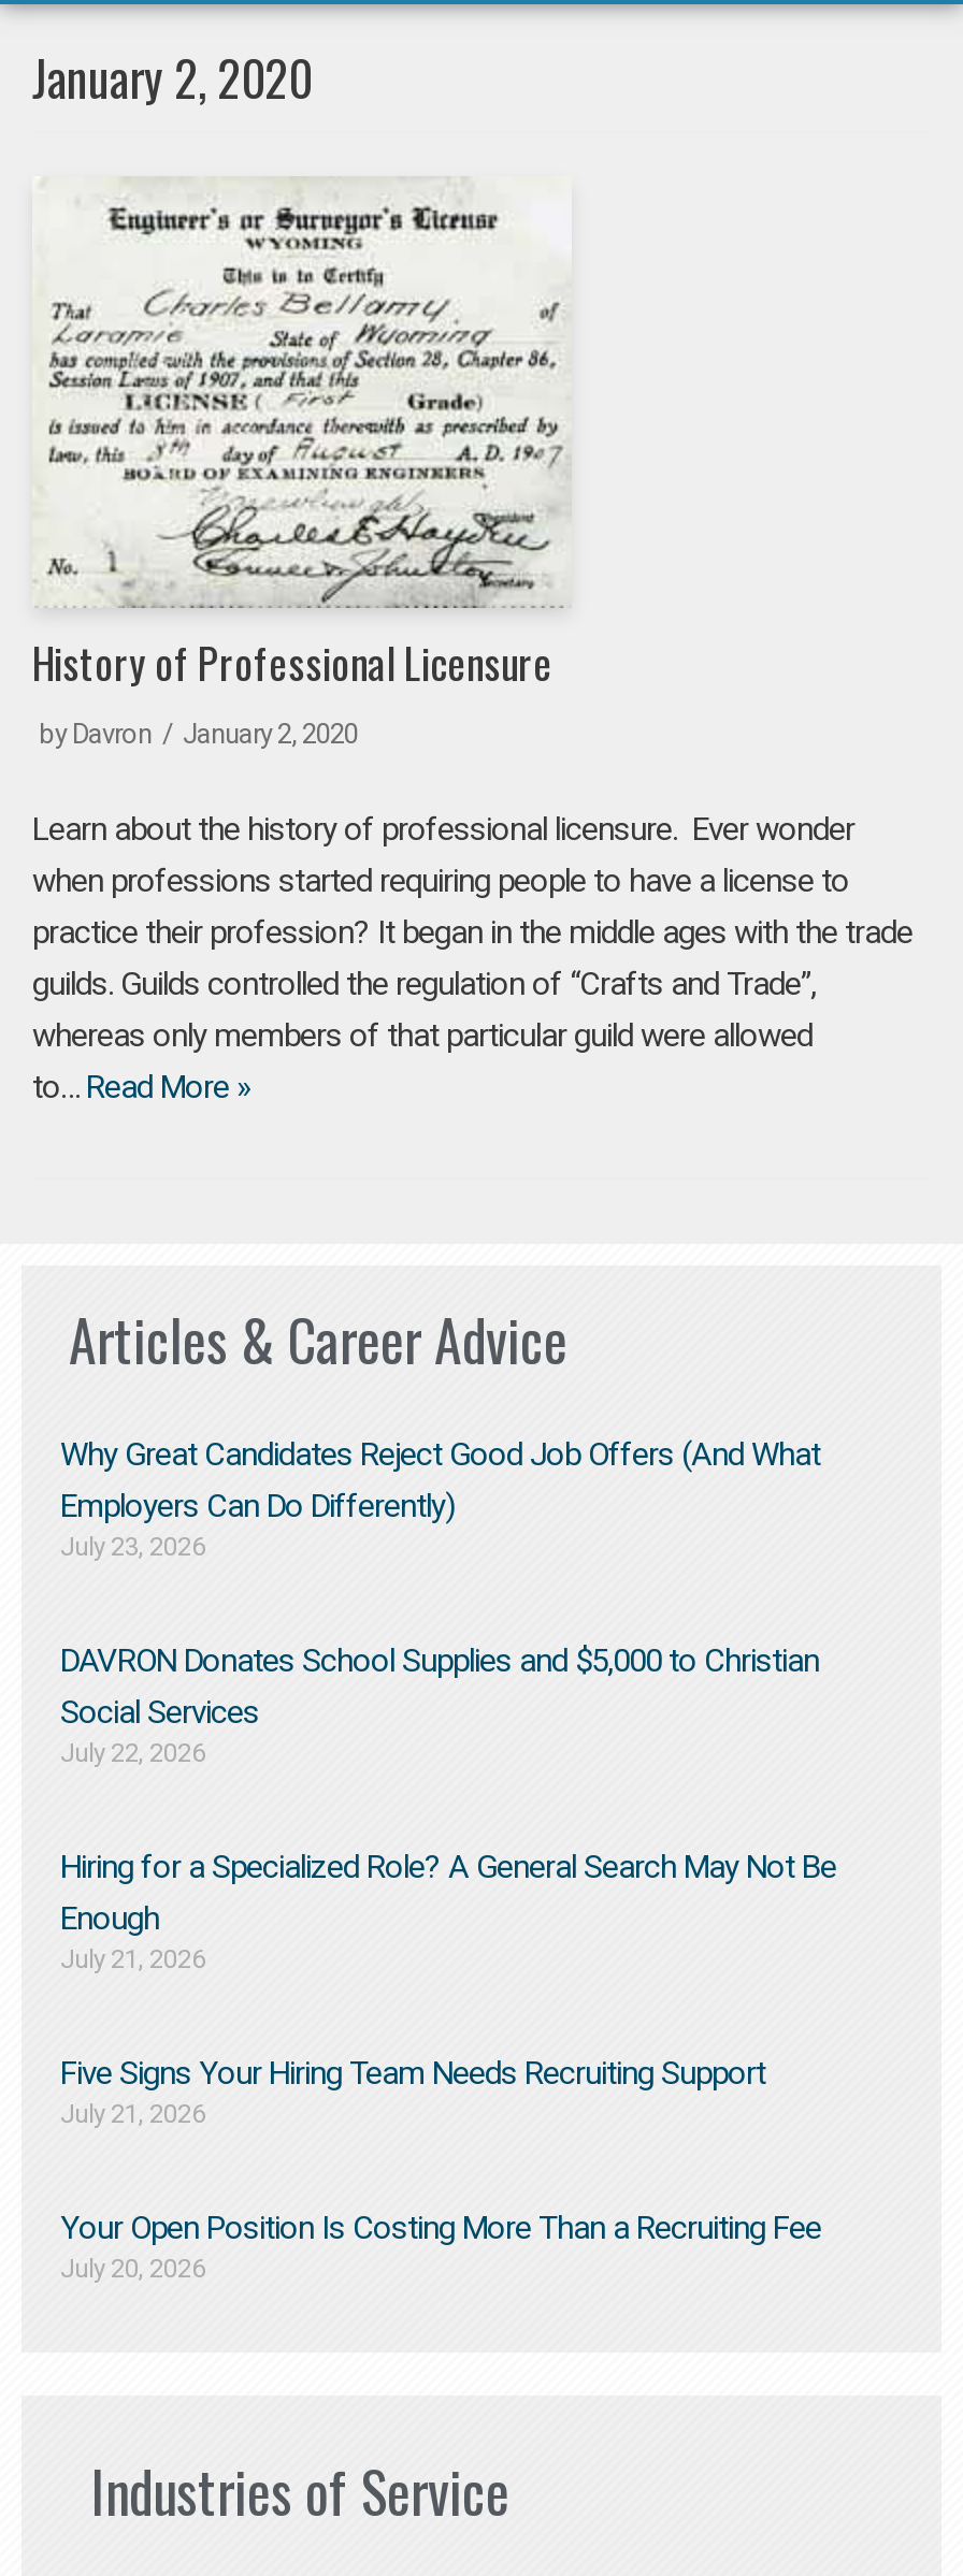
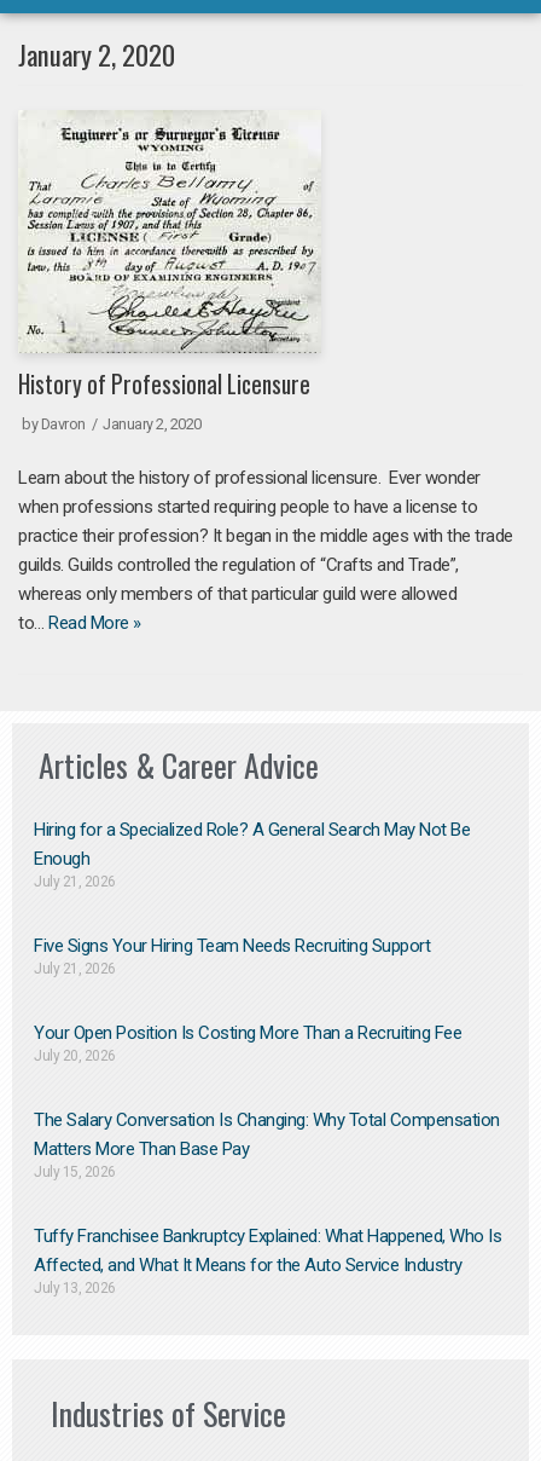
- Why Great Candidates Reject Good Job Offers (And What
- Employers Can Do Differently)
- July 23, 2026
- DAVRON Donates School Supplies and $5,000 to Christian
- Social Services
- July 22, 2026

moved up: Hiring for a Specialized Role? A General Search May Not Be | Enough | July 21, 2026 | Five Signs Your Hiring Team Needs Recruiting Support | July 21, 2026 | Your Open Position Is Costing More Than a Recruiting Fee | July 20, 2026

+ The Salary Conversation Is Changing: Why Total Compensation
+ Matters More Than Base Pay
+ July 15, 2026
+ Tuffy Franchisee Bankruptcy Explained: What Happened, Who Is
+ Affected, and What It Means for the Auto Service Industry
+ July 13, 2026
